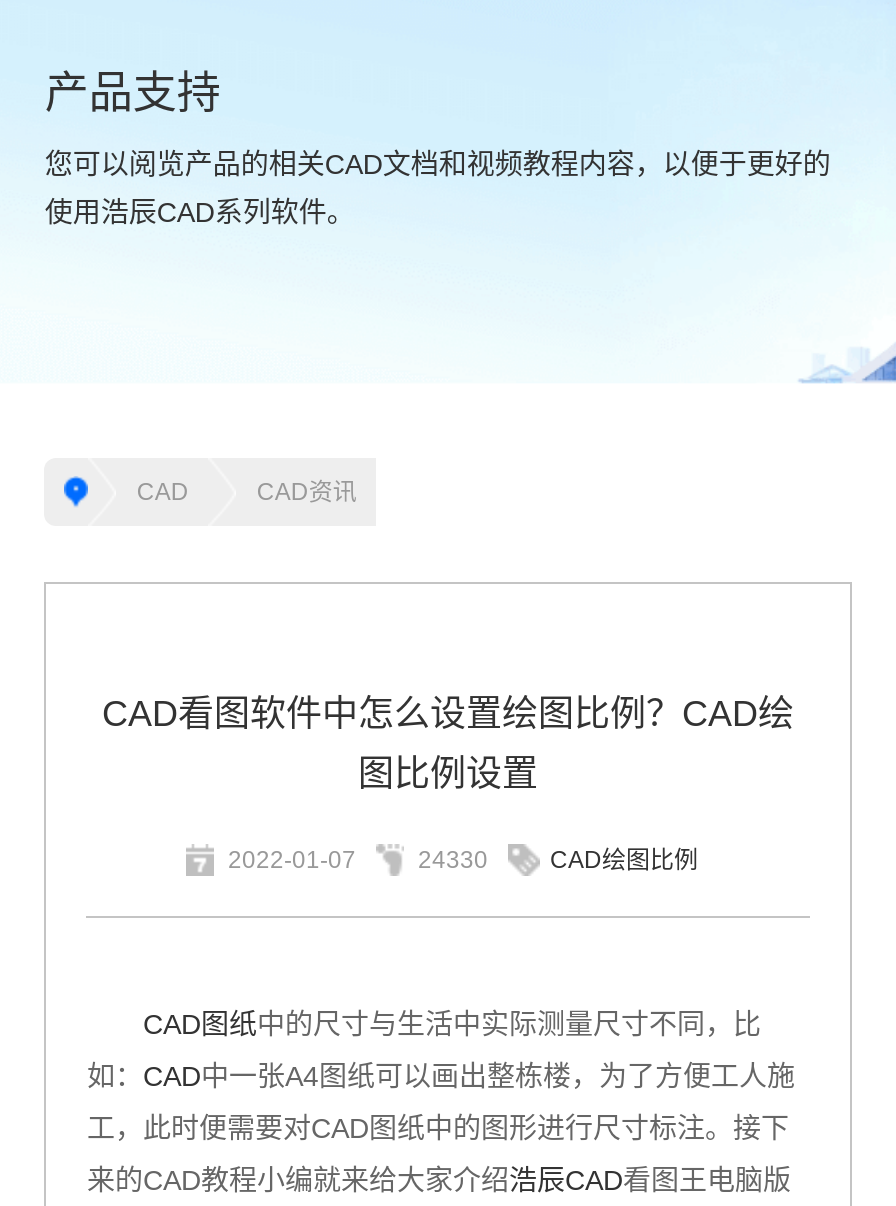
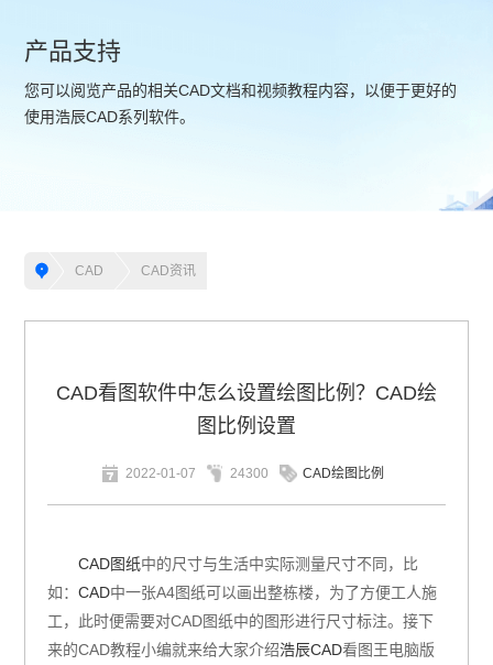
- 24330
+ 24300
